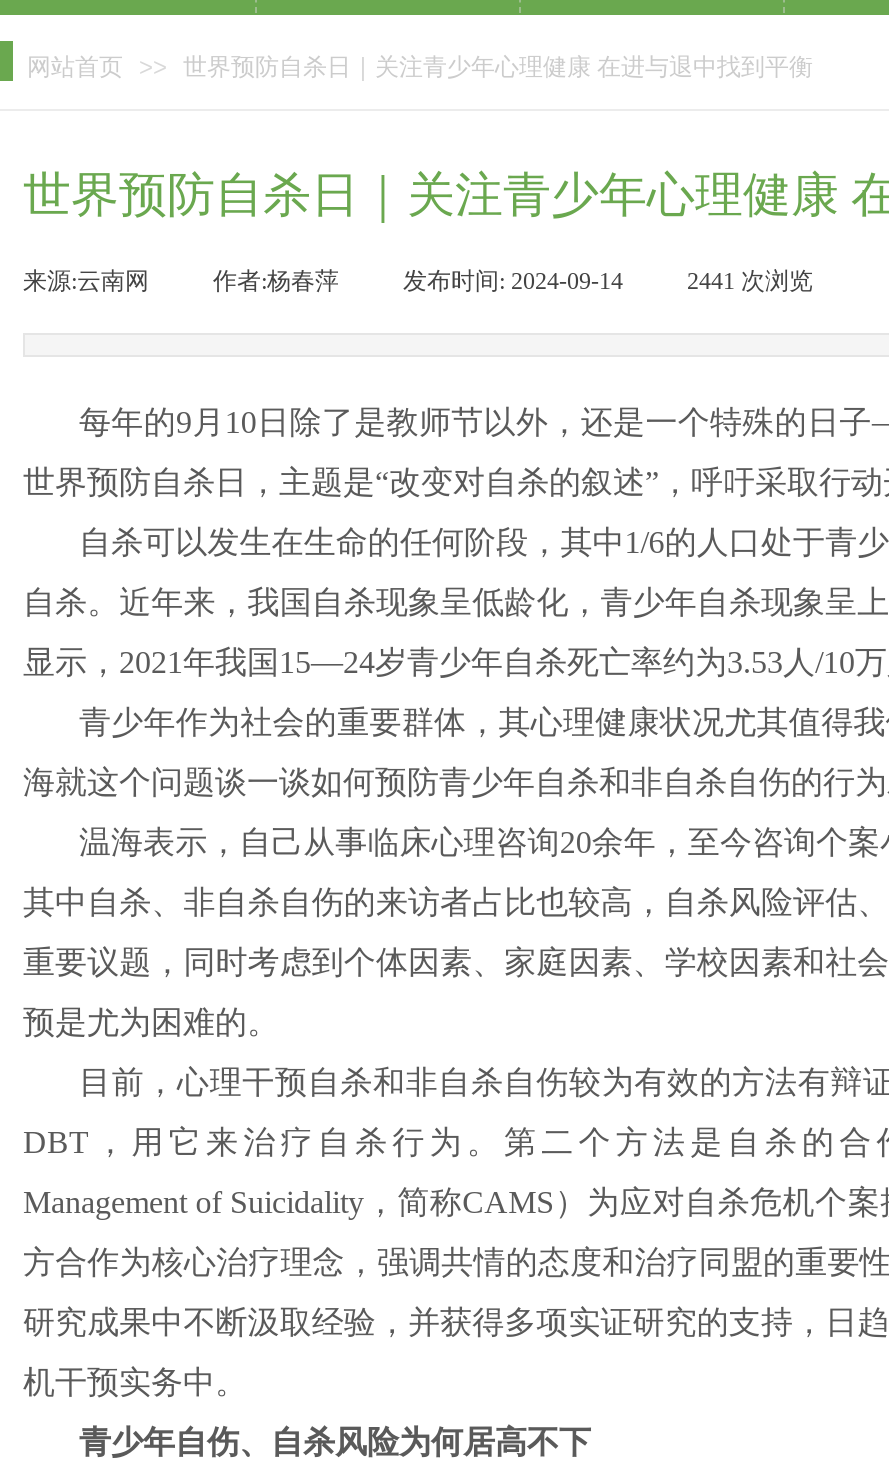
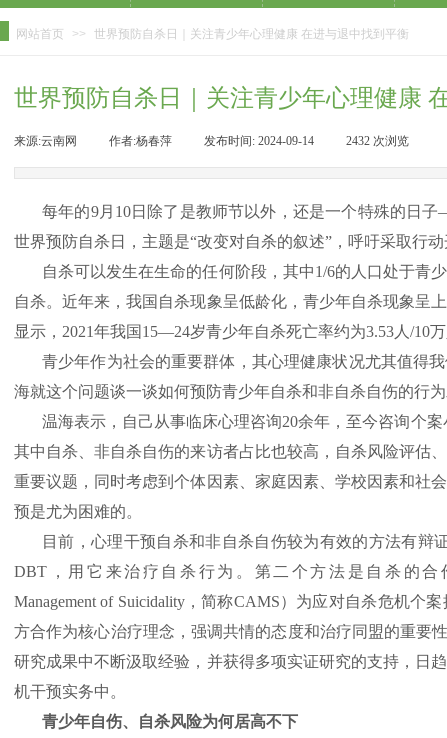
- 2441次浏览
+ 2432次浏览
